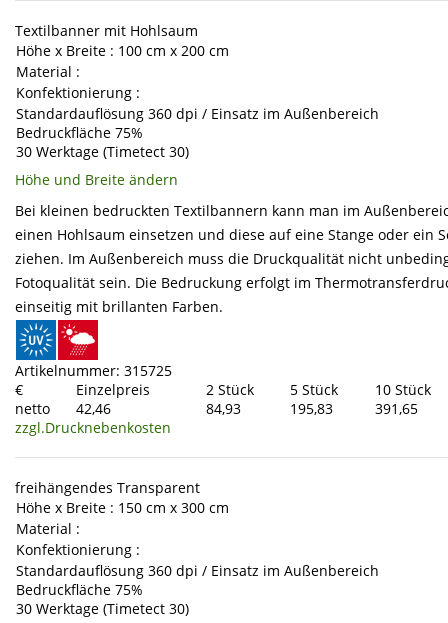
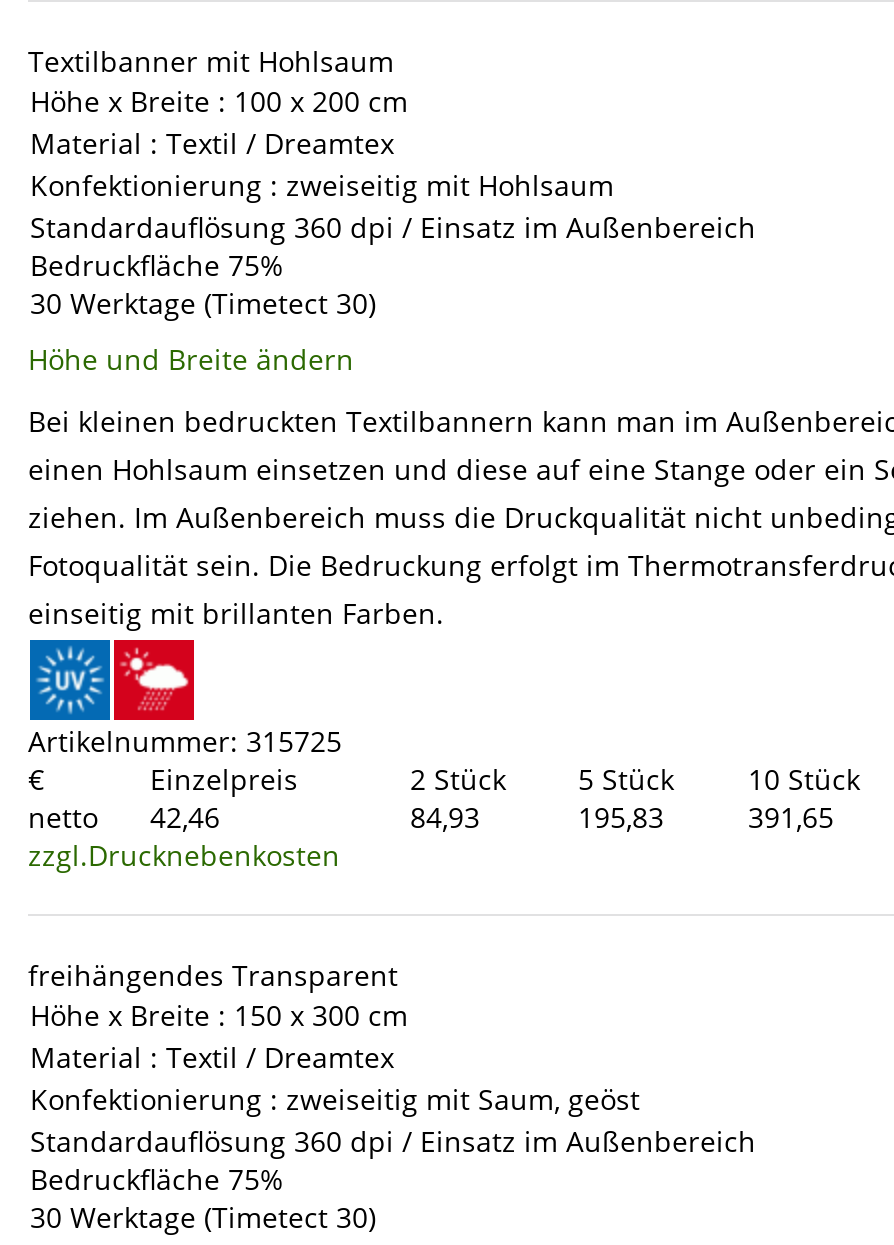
- Höhe x Breite : 100 cm x 200 cm
- Material :
- Konfektionierung :
+ Höhe x Breite : 100 x 200 cm
+ Material : Textil / Dreamtex
+ Konfektionierung : zweiseitig mit Hohlsaum

- Höhe x Breite : 150 cm x 300 cm
- Material :
- Konfektionierung :
+ Höhe x Breite : 150 x 300 cm
+ Material : Textil / Dreamtex
+ Konfektionierung : zweiseitig mit Saum, geöst
